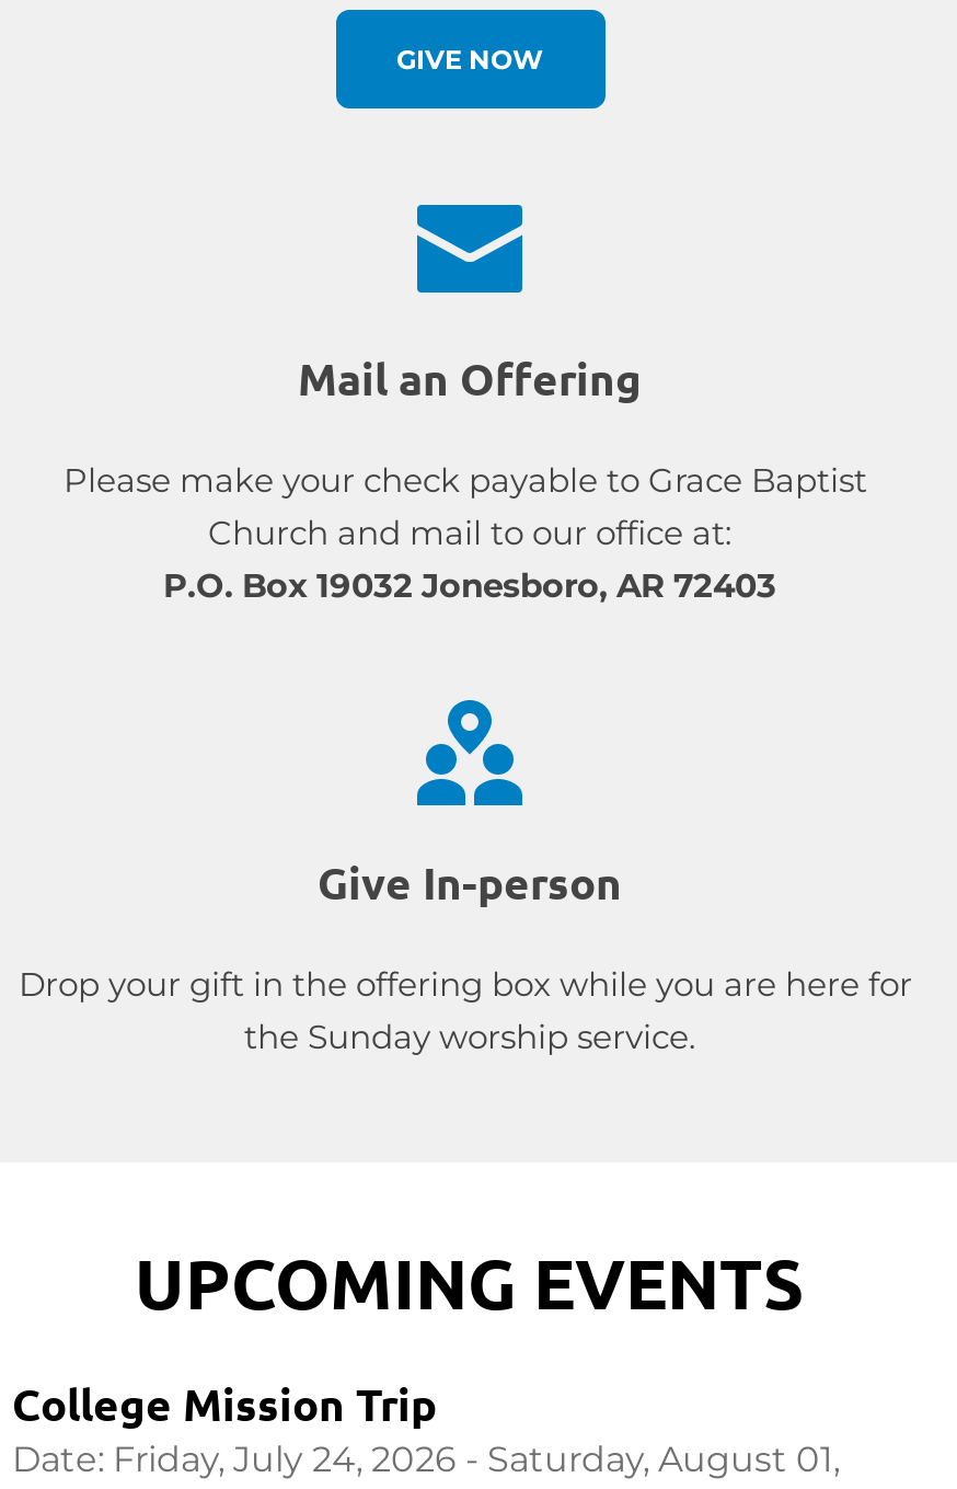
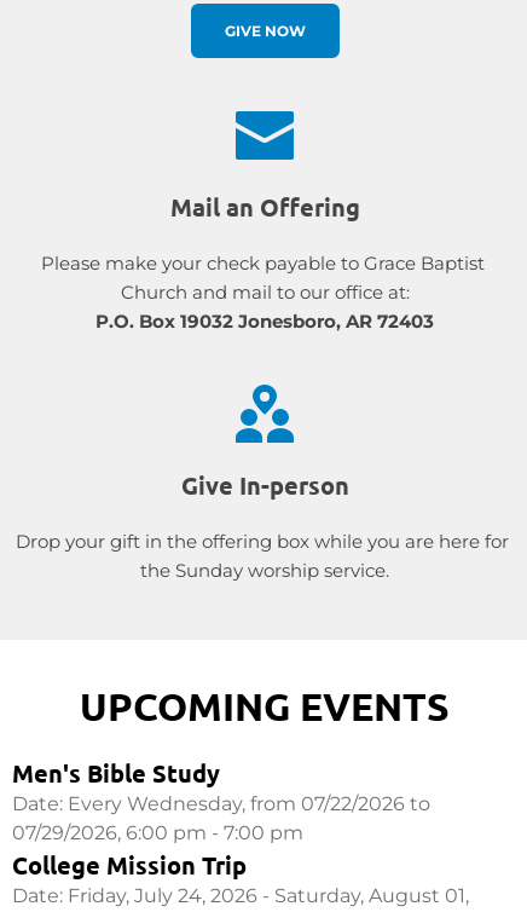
+ Men's Bible Study
+ Date: Every Wednesday, from 07/22/2026 to
+ 07/29/2026, 6:00 pm - 7:00 pm
